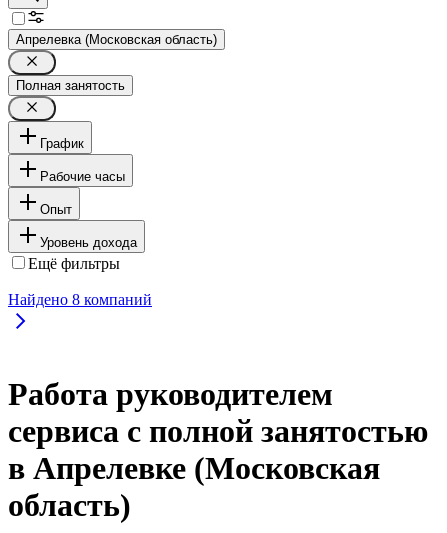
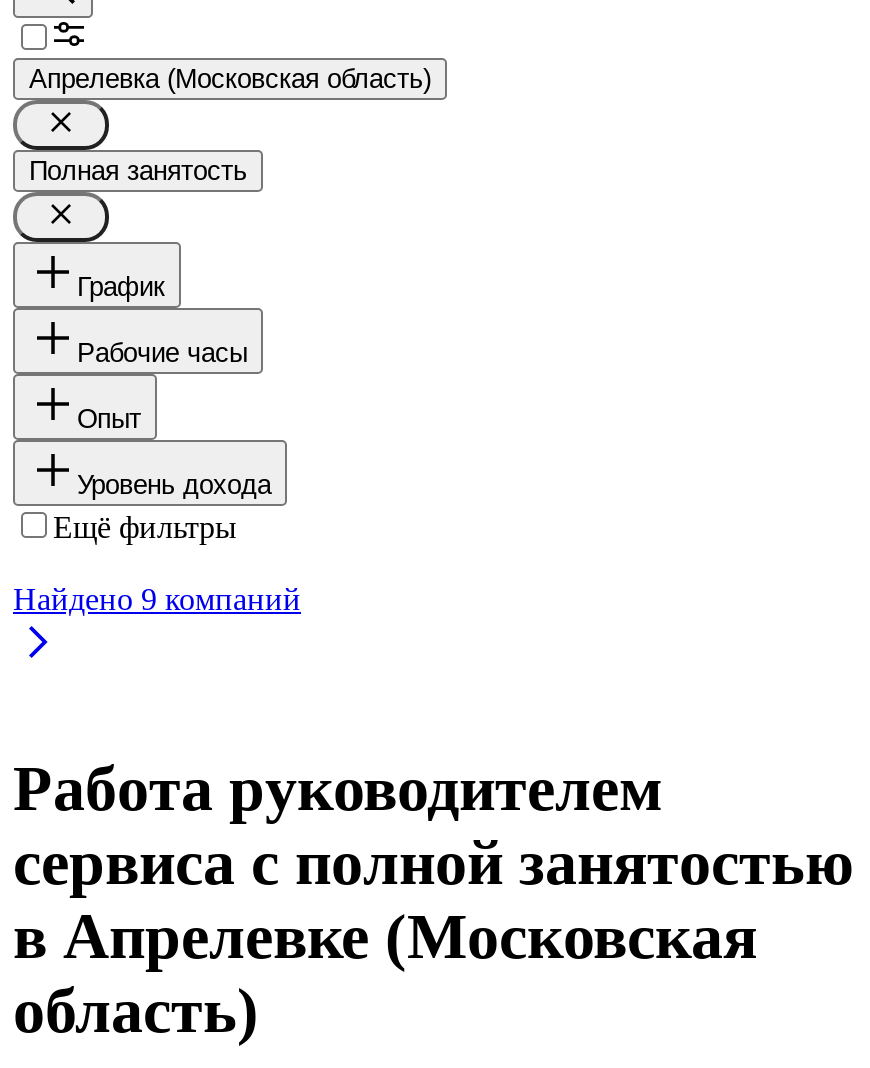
- Найдено 8 компаний
+ Найдено 9 компаний
